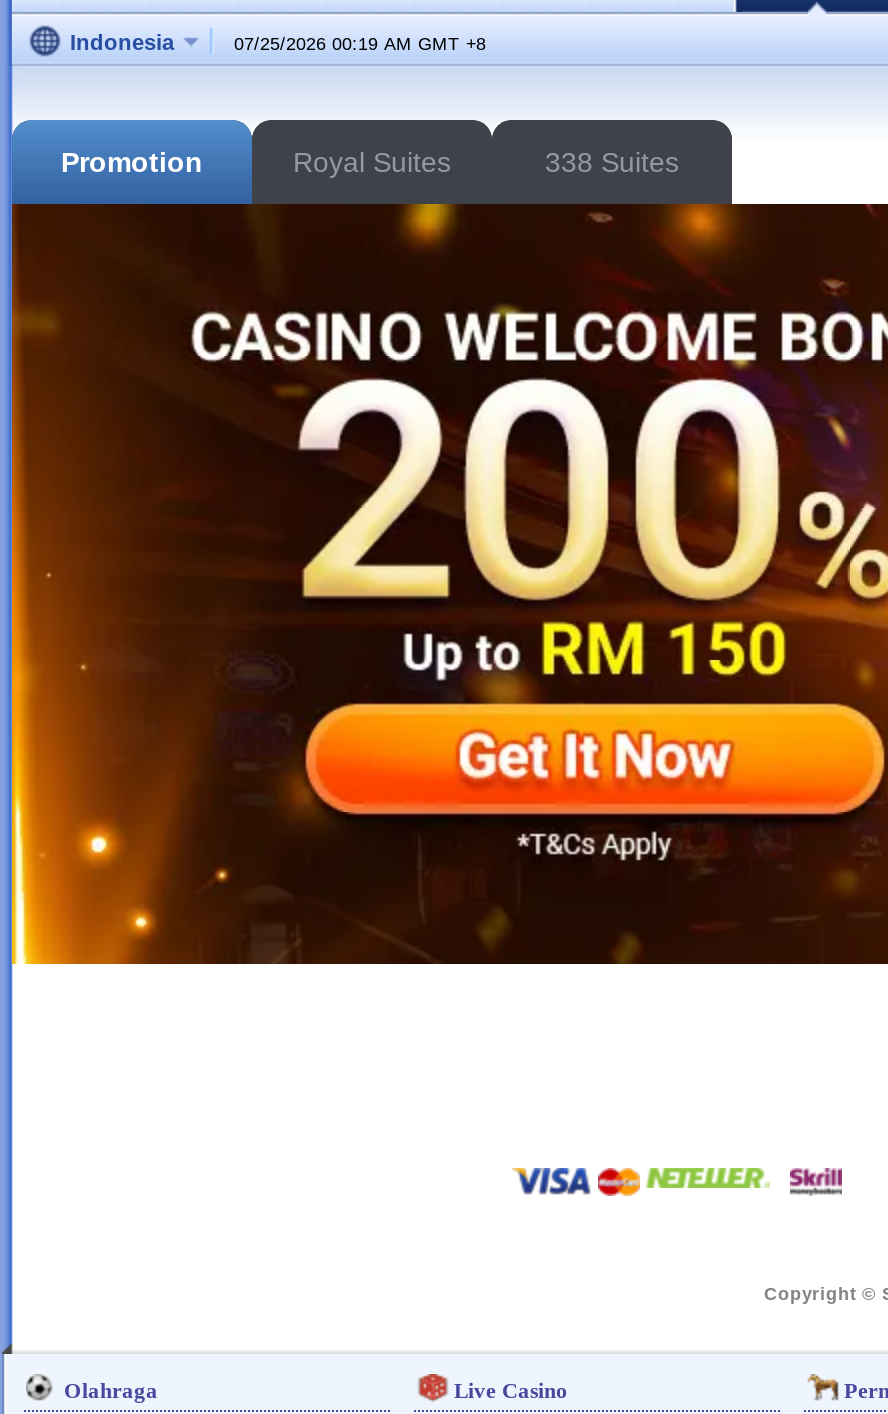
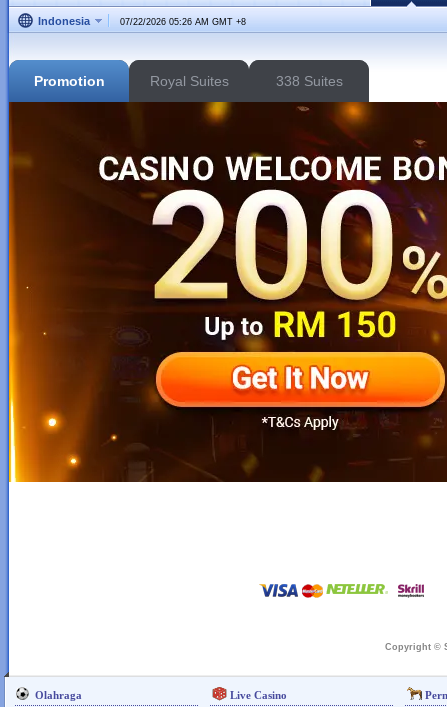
- 07/25/2026 00:19 AM GMT +8
+ 07/22/2026 05:26 AM GMT +8
